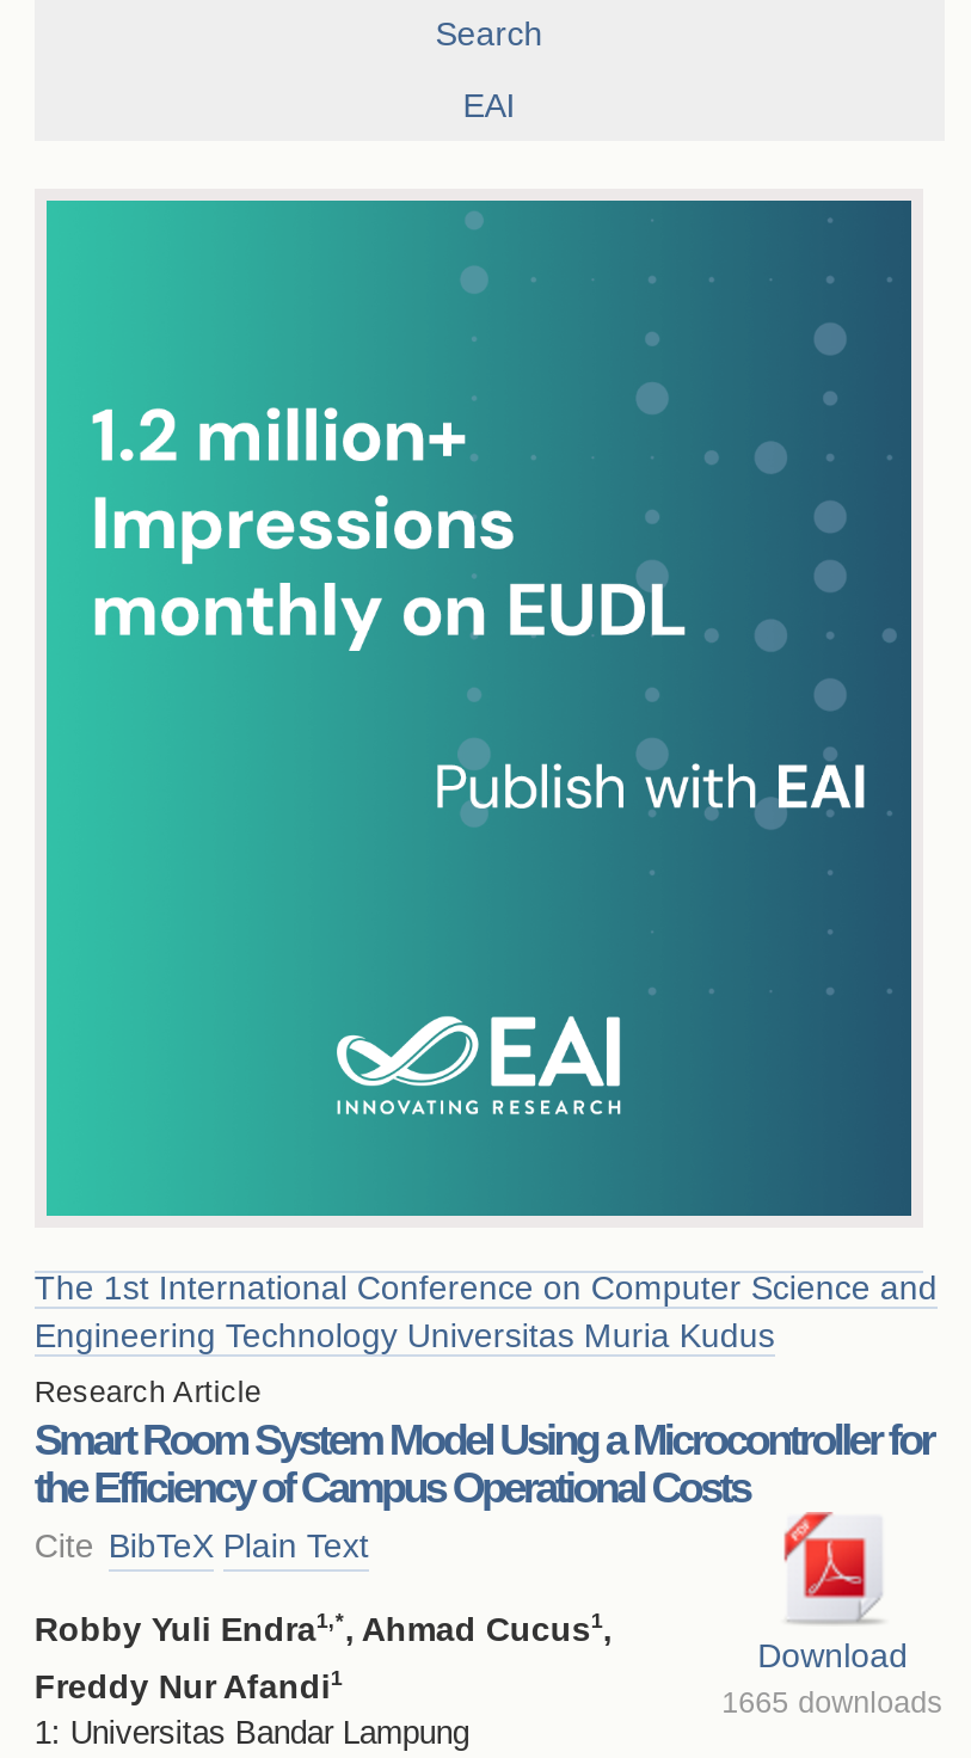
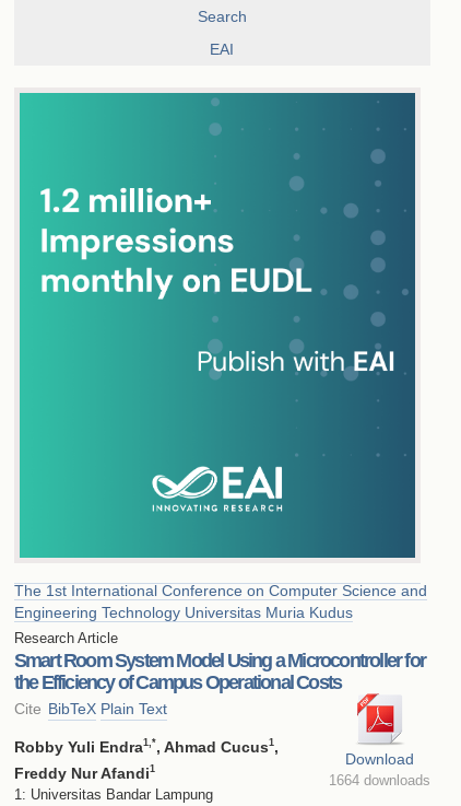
- 1665 downloads
+ 1664 downloads
